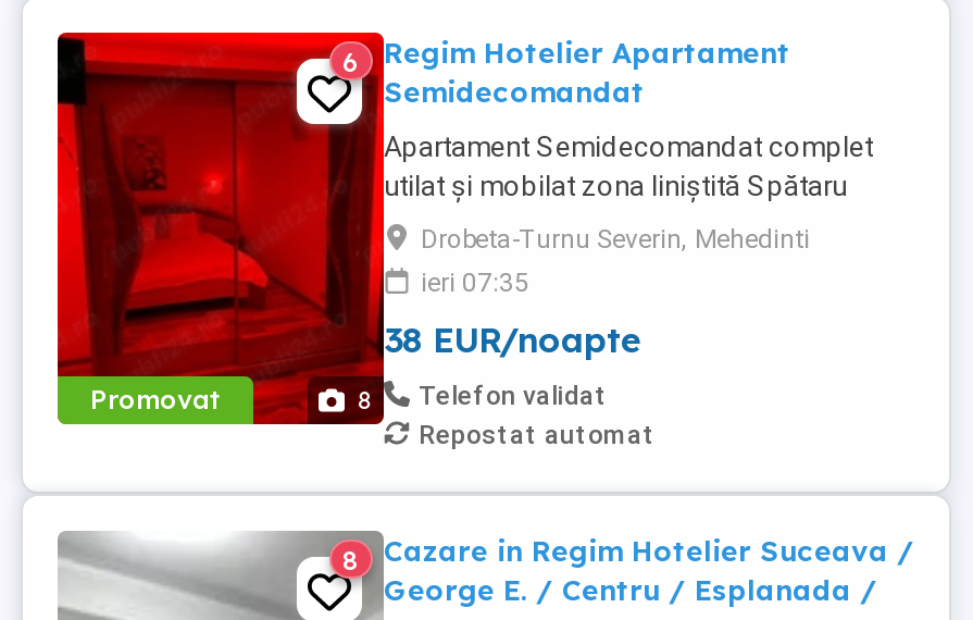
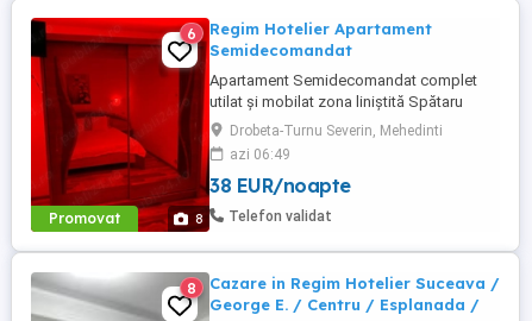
- ieri 07:35
+ azi 06:49

- Repostat automat
